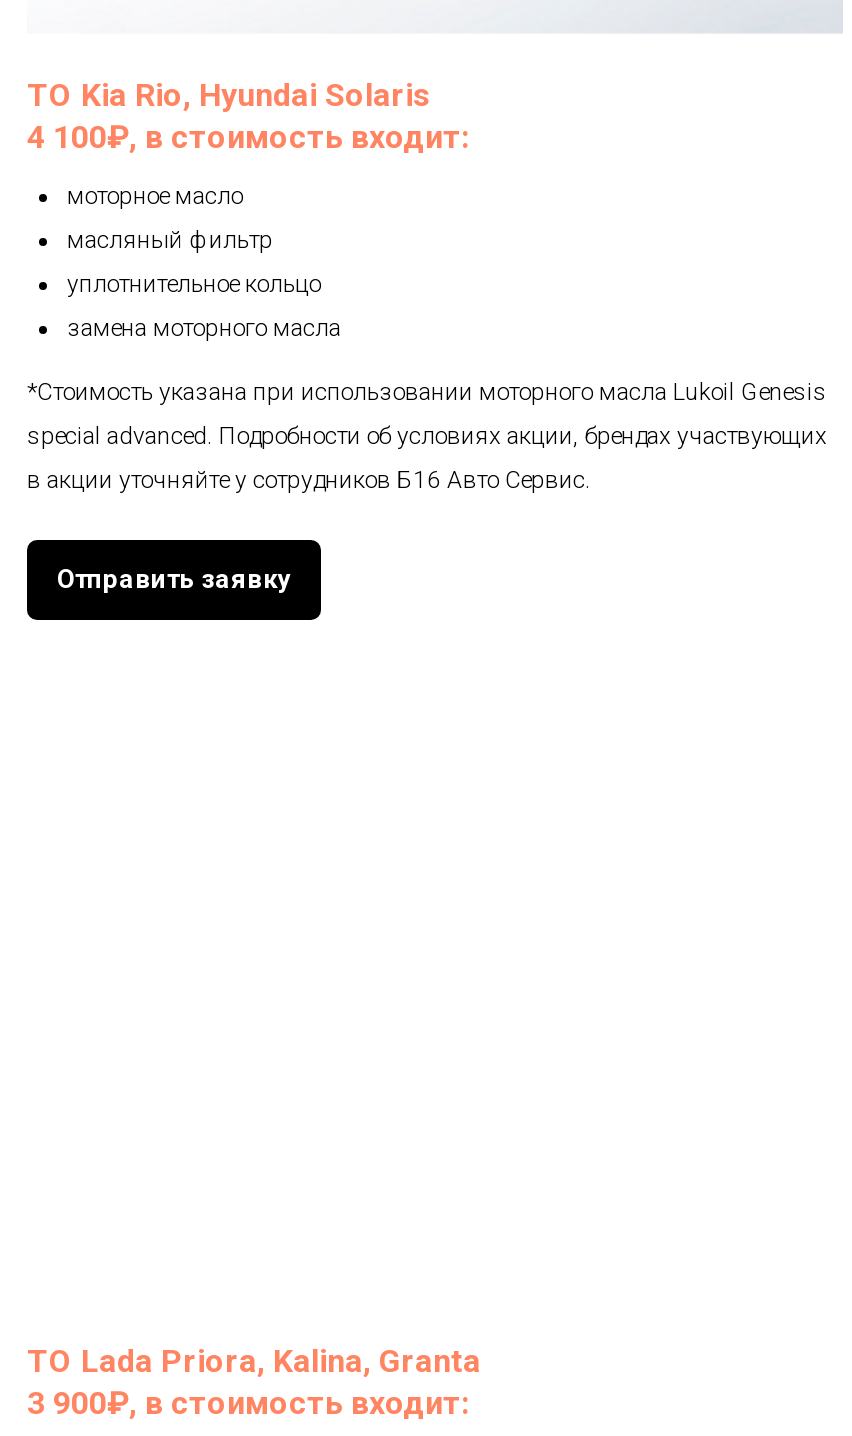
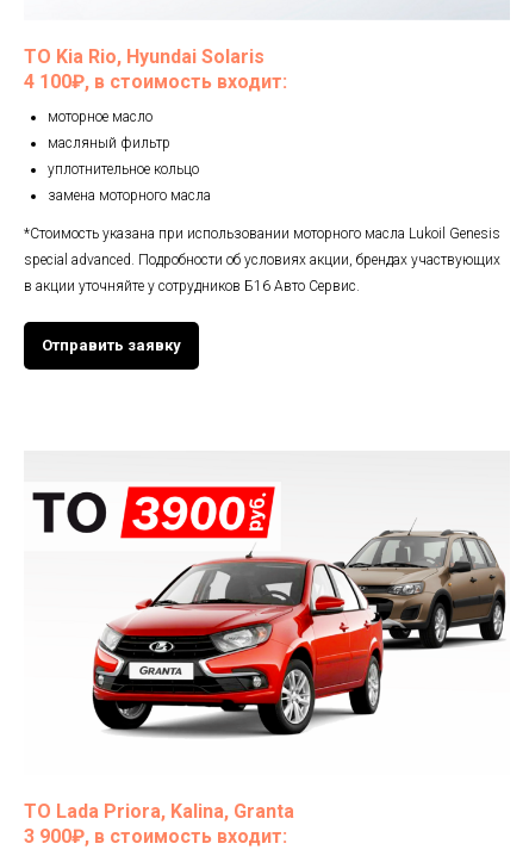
+ [image]
